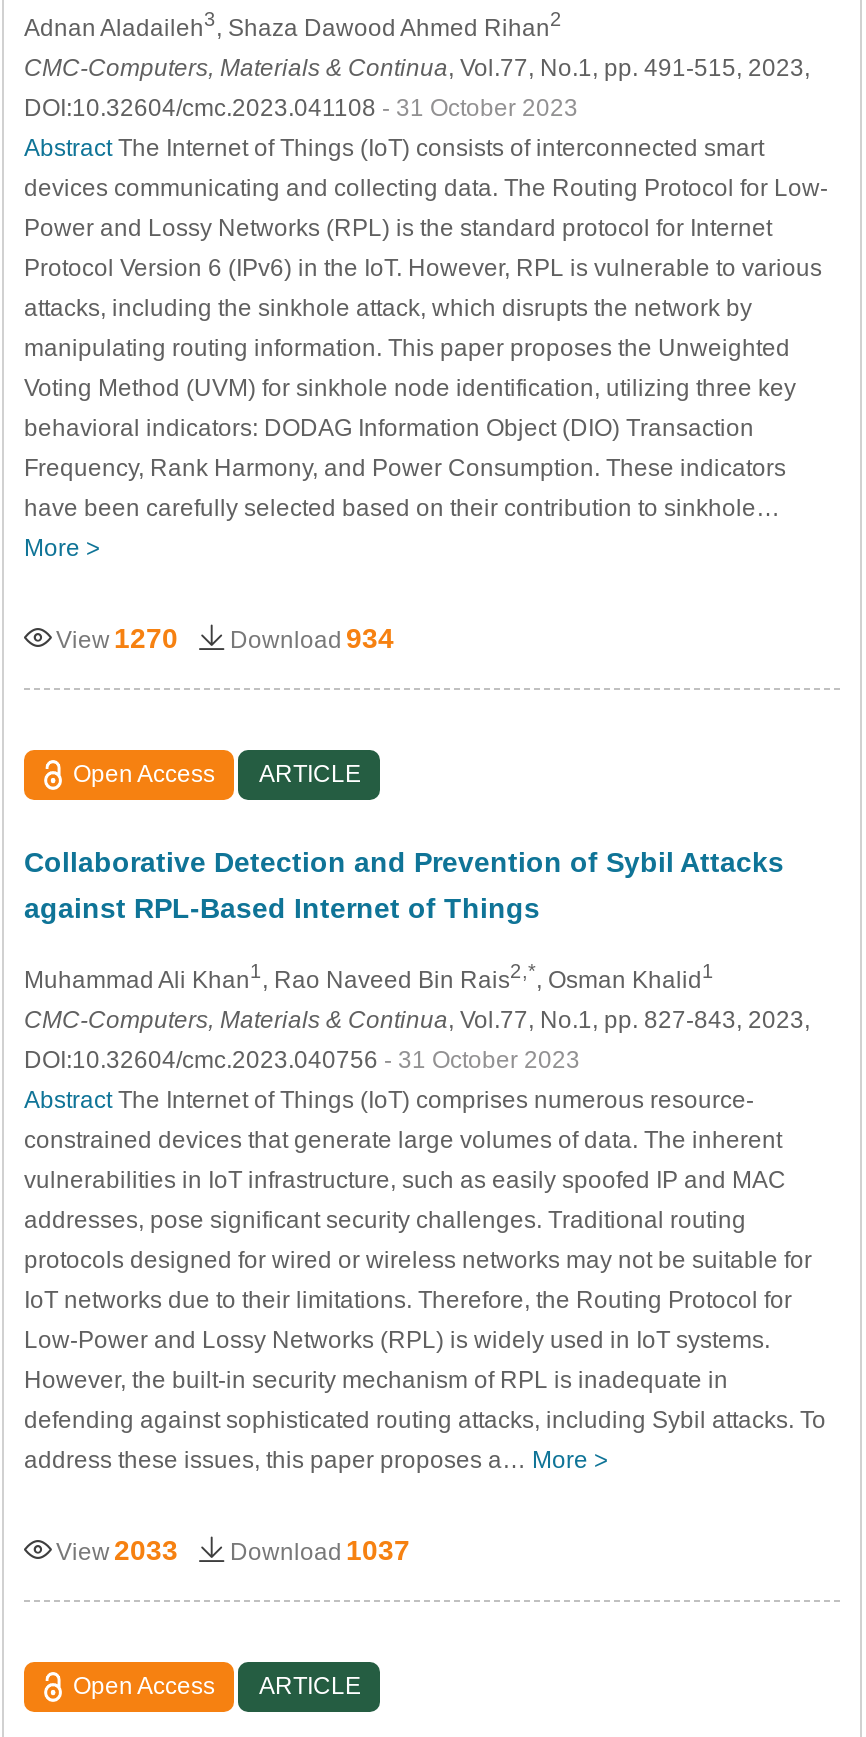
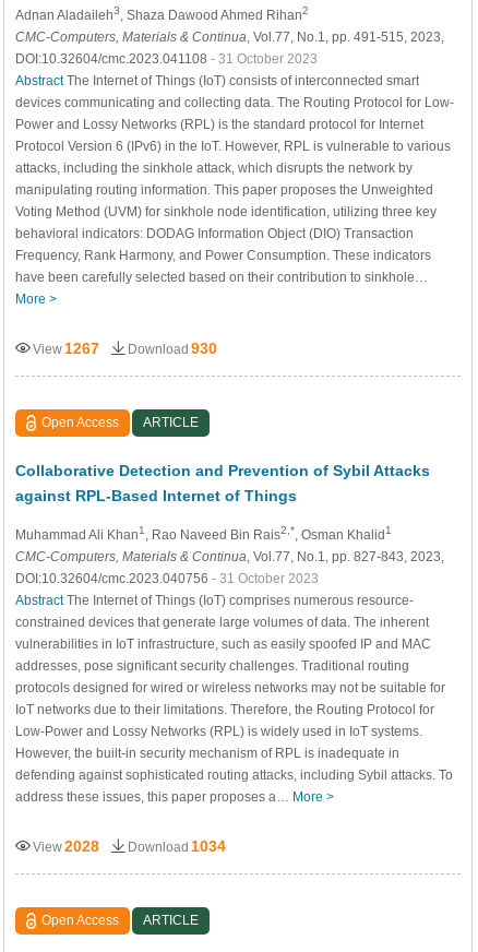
- View 1270
+ View 1267

- Download 934
+ Download 930

- View 2033
+ View 2028

- Download 1037
+ Download 1034
